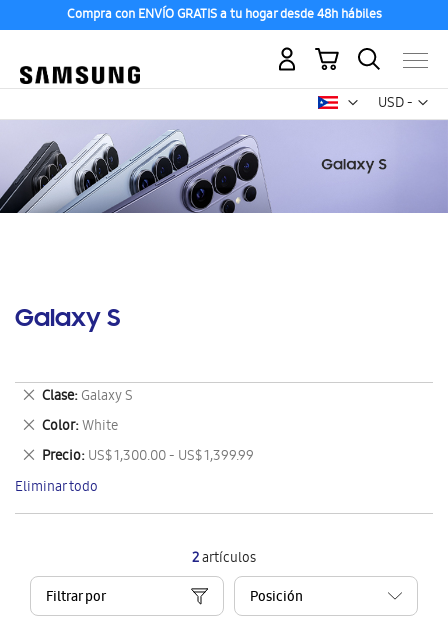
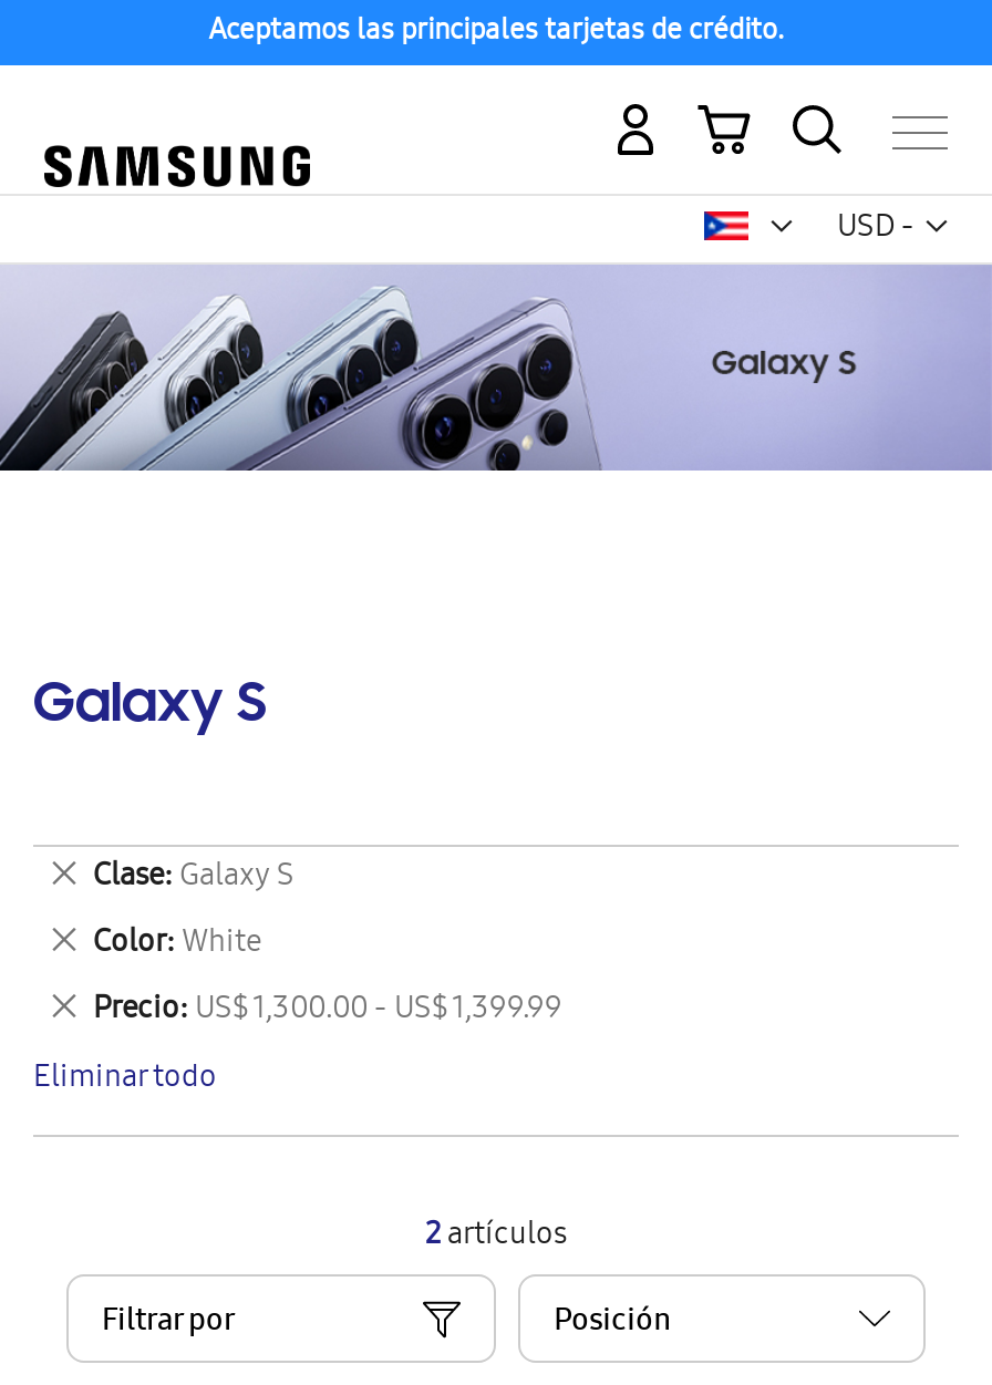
- Compra con ENVÍO GRATIS a tu hogar desde 48h hábiles
+ Aceptamos las principales tarjetas de crédito.
